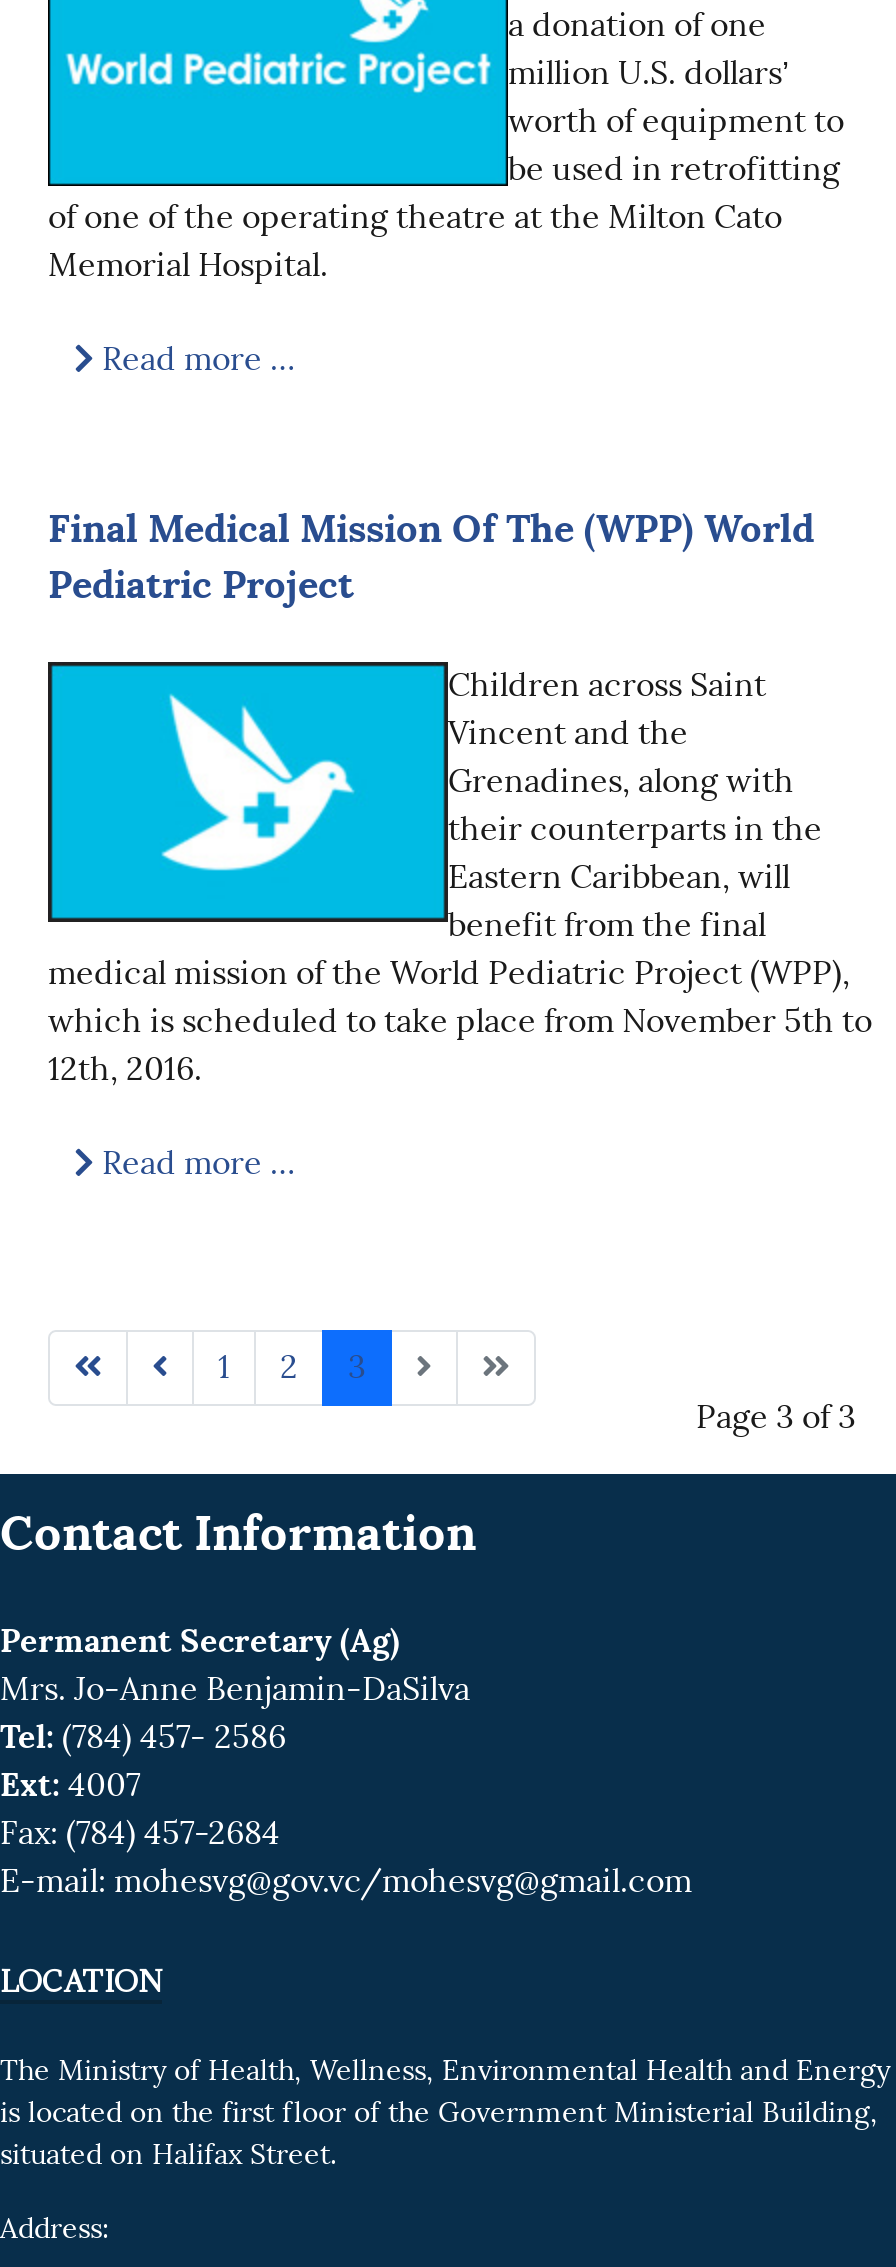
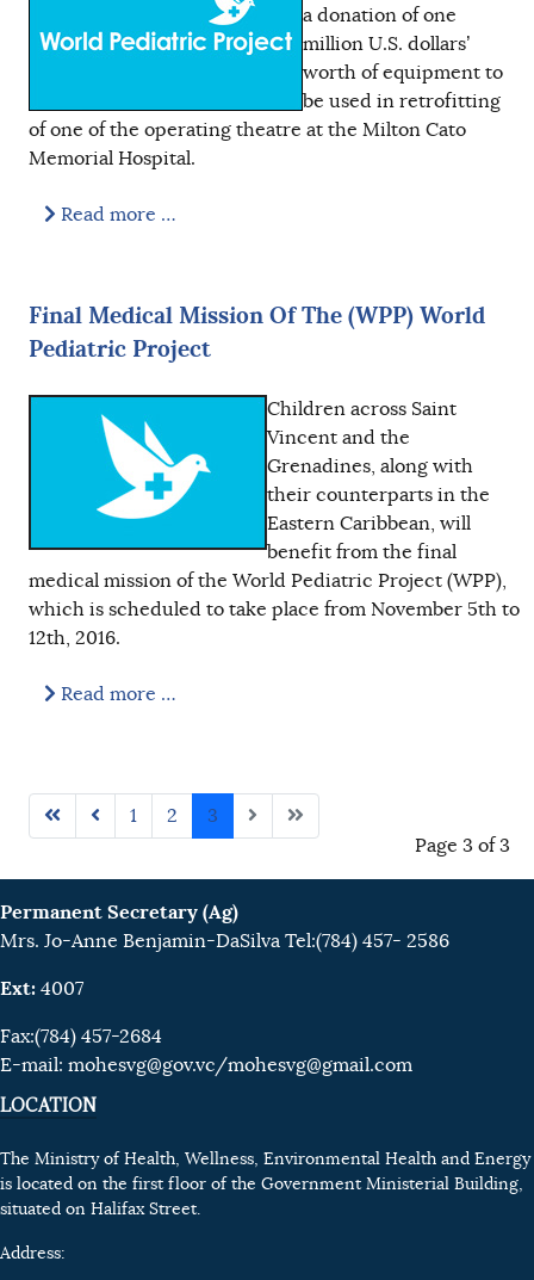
- Contact Information

- Fax: (784) 457-2684
+ Fax:(784) 457-2684
